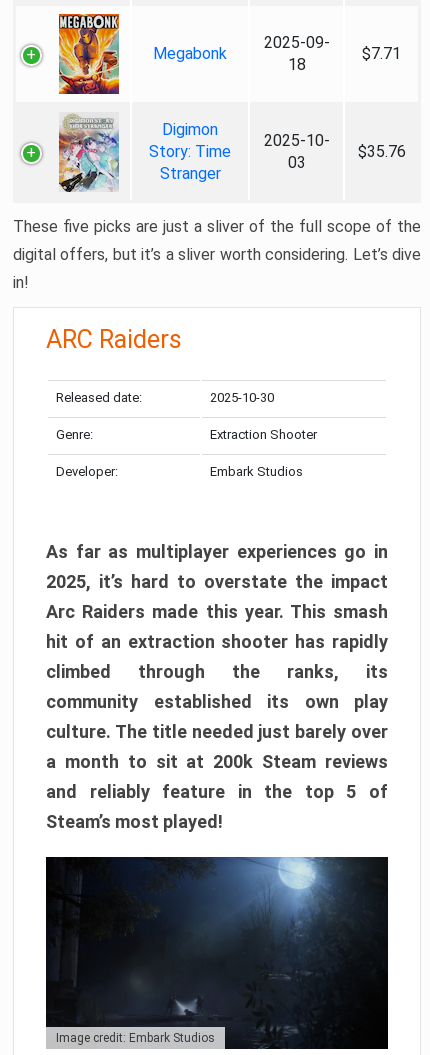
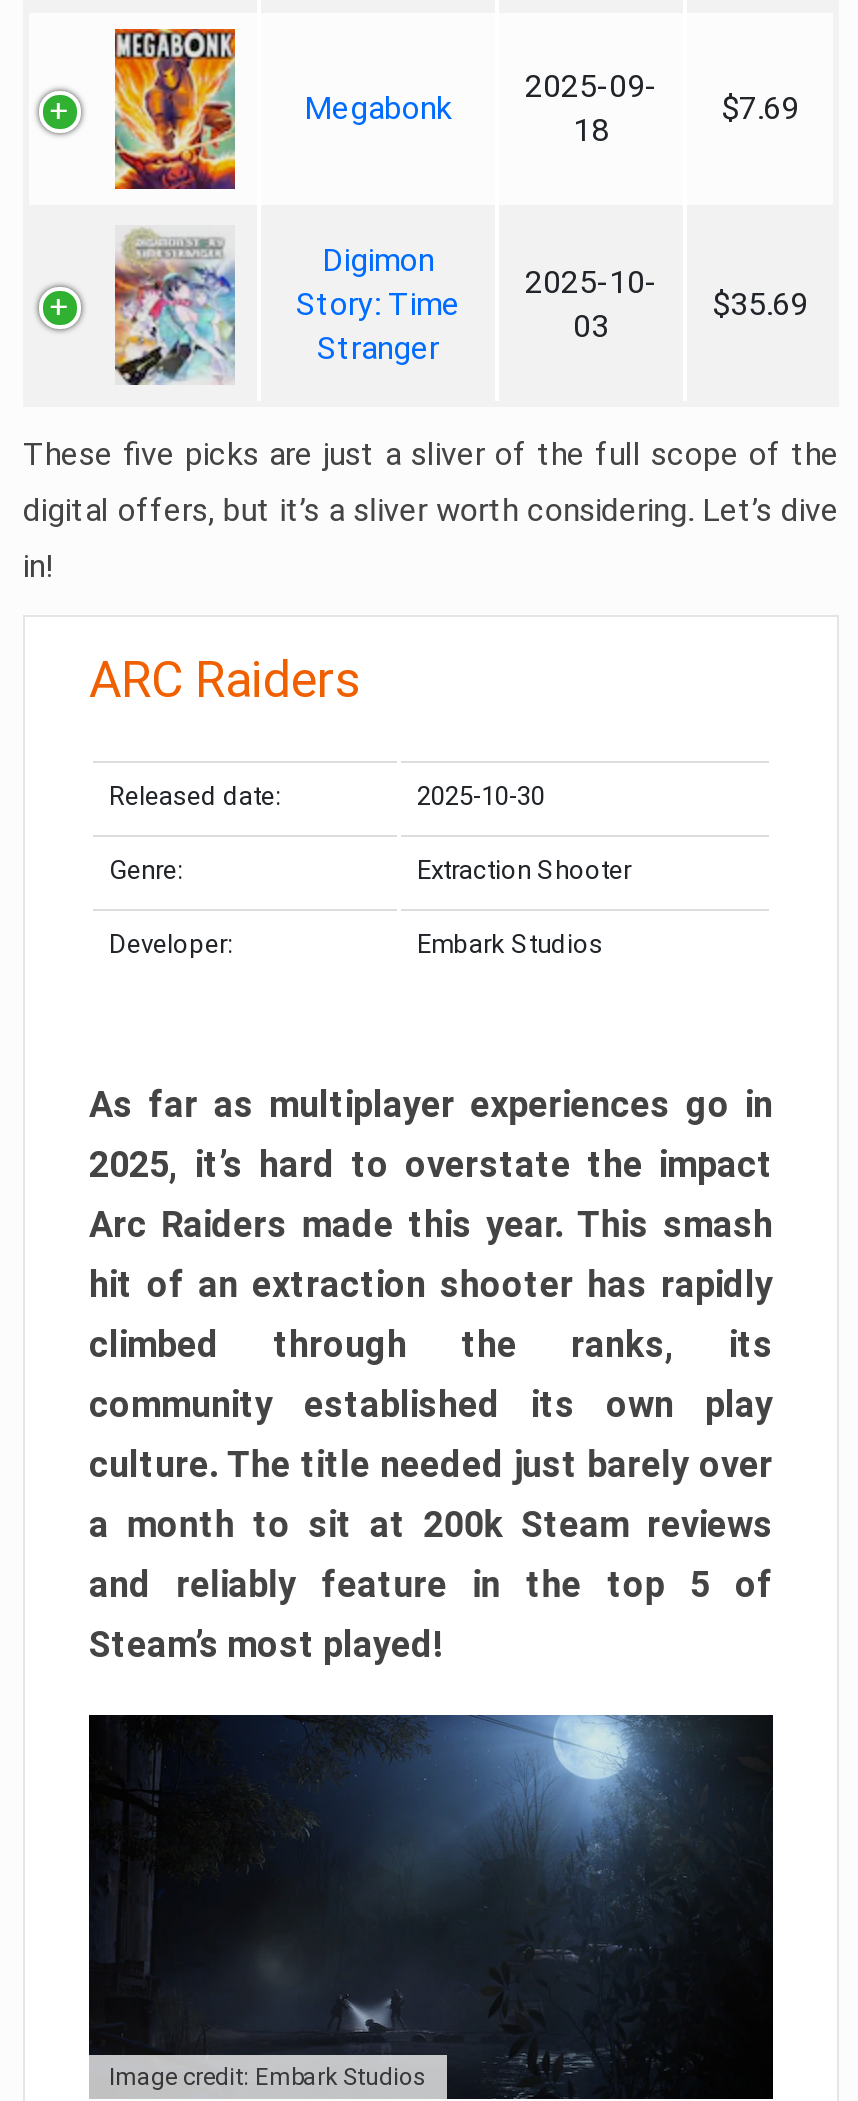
- $7.71
+ $7.69

- $35.76
+ $35.69
